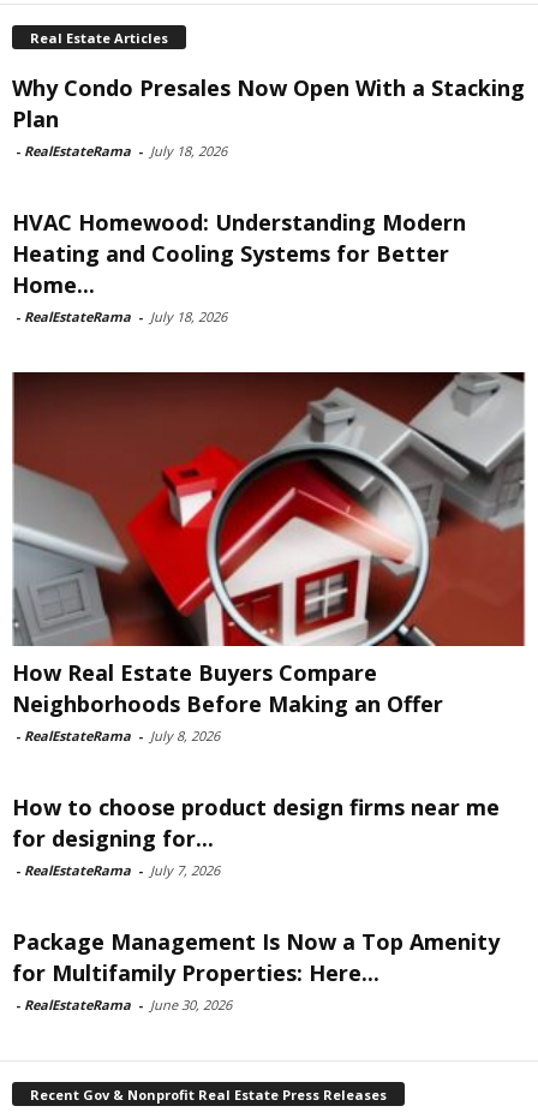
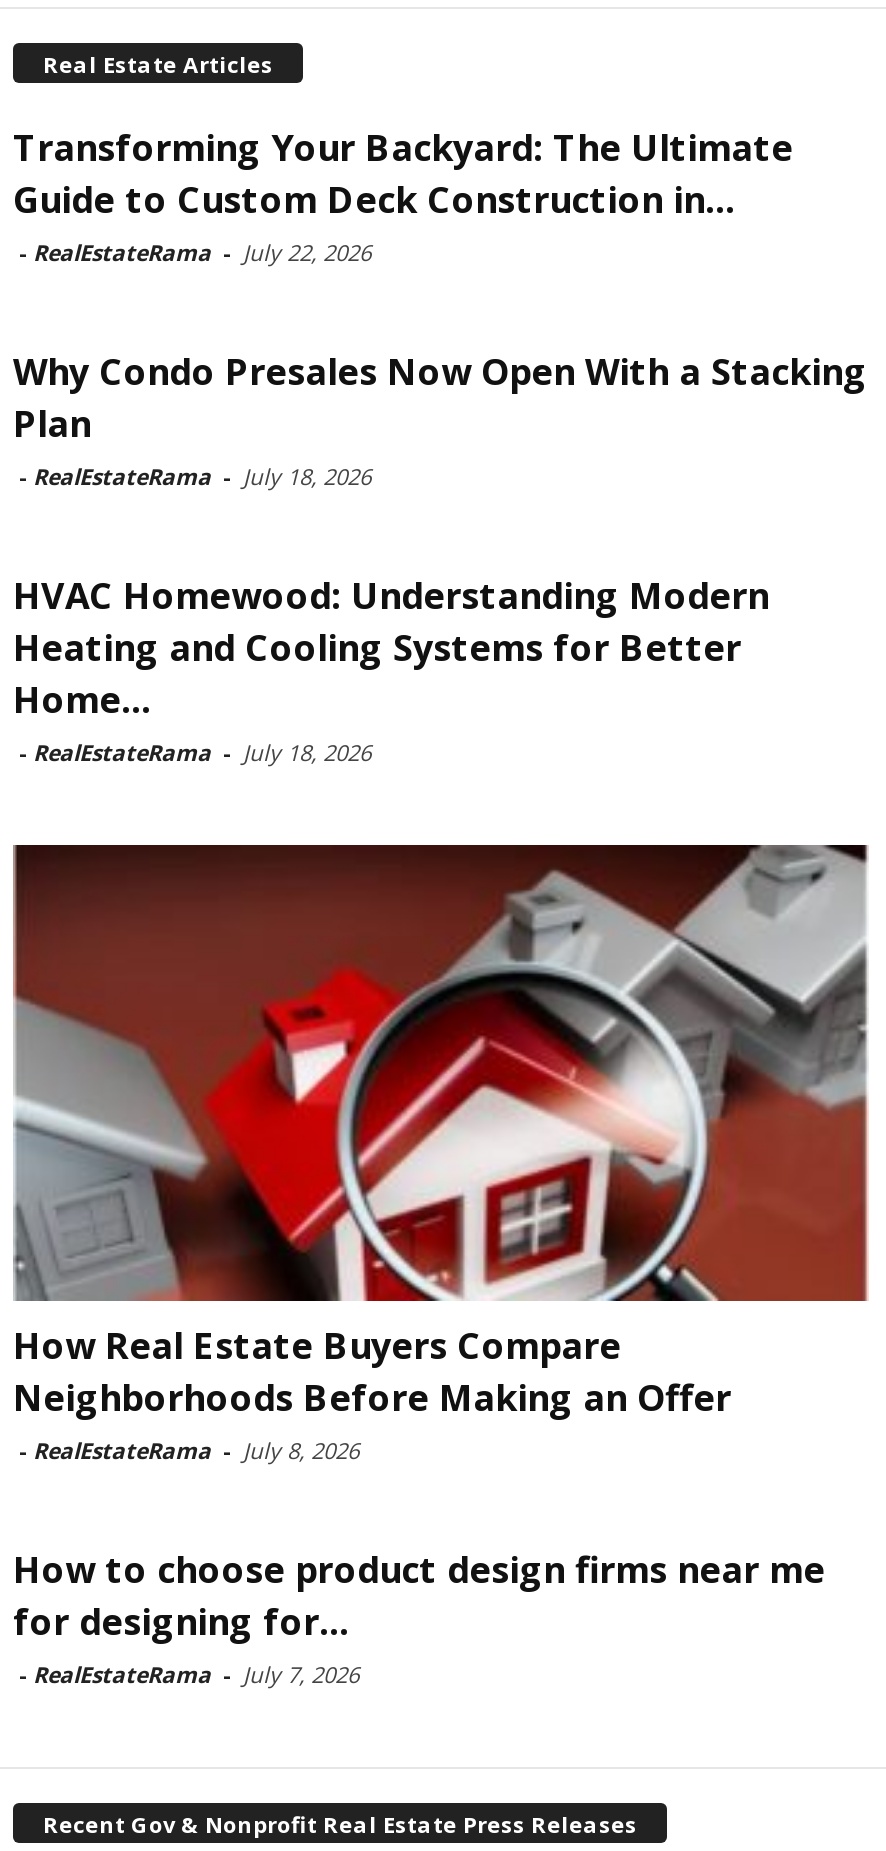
+ Transforming Your Backyard: The Ultimate
+ Guide to Custom Deck Construction in...
+ - RealEstateRama - July 22, 2026

moved down: [image] | Why Condo Presales Now Open With a Stacking | Plan | ... | for designing for... | - RealEstateRama - July 7, 2026

- Package Management Is Now a Top Amenity
- for Multifamily Properties: Here...
- - RealEstateRama - June 30, 2026
